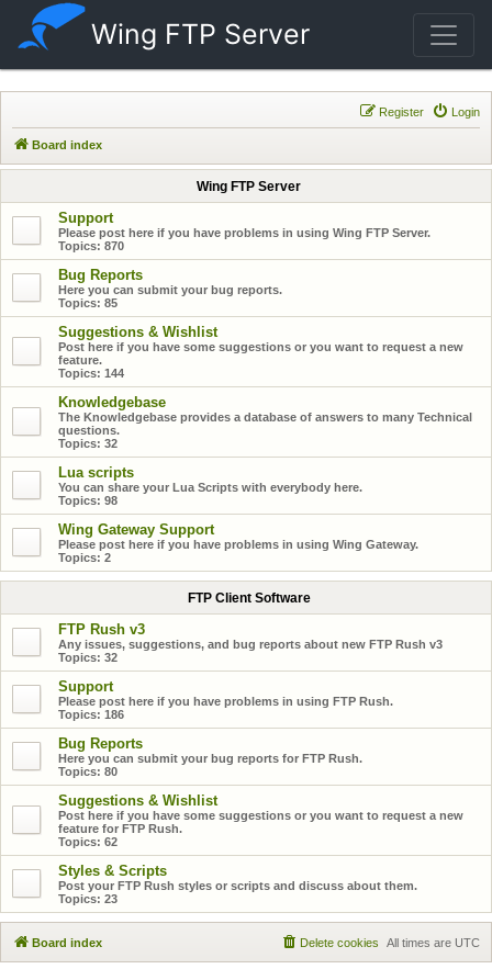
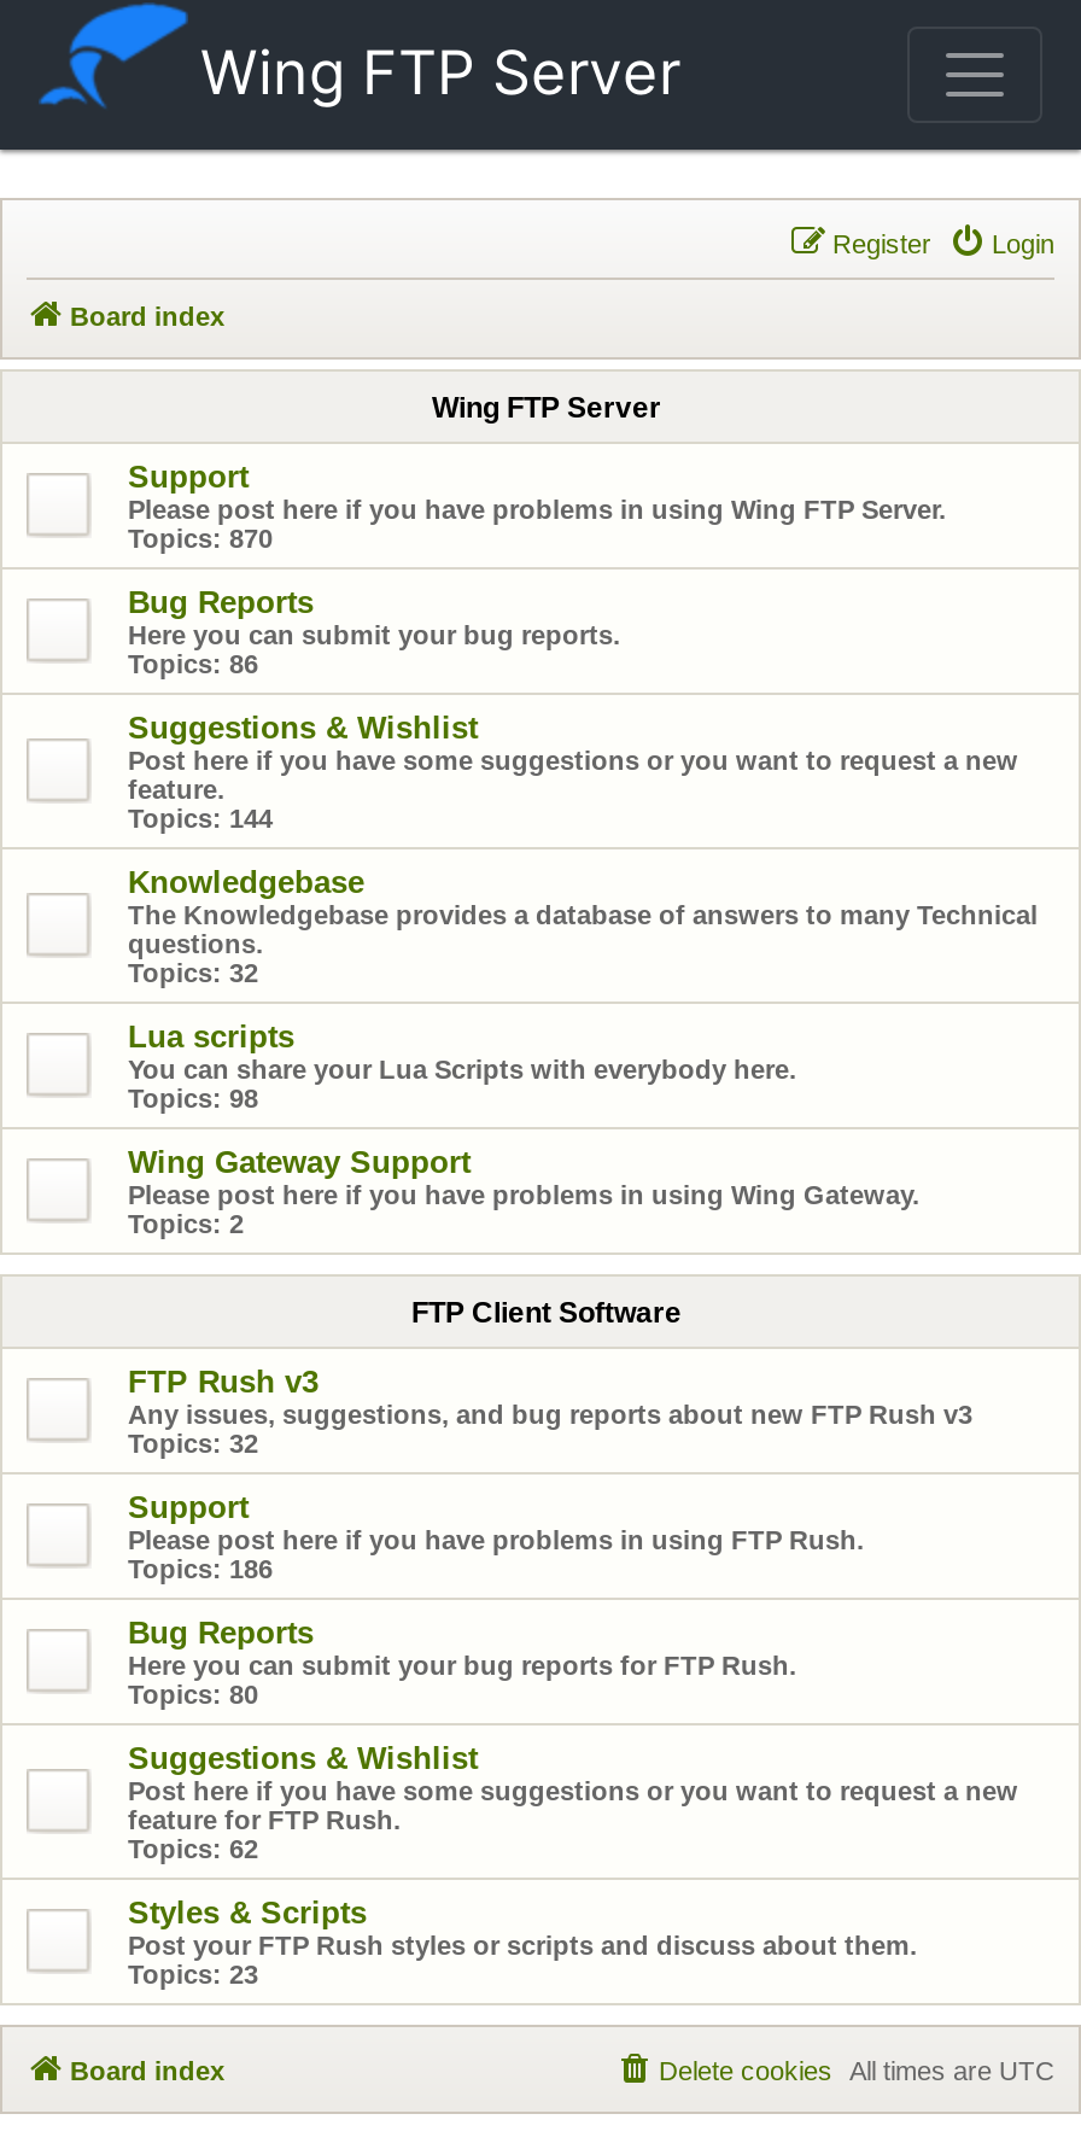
- Topics: 85
+ Topics: 86
